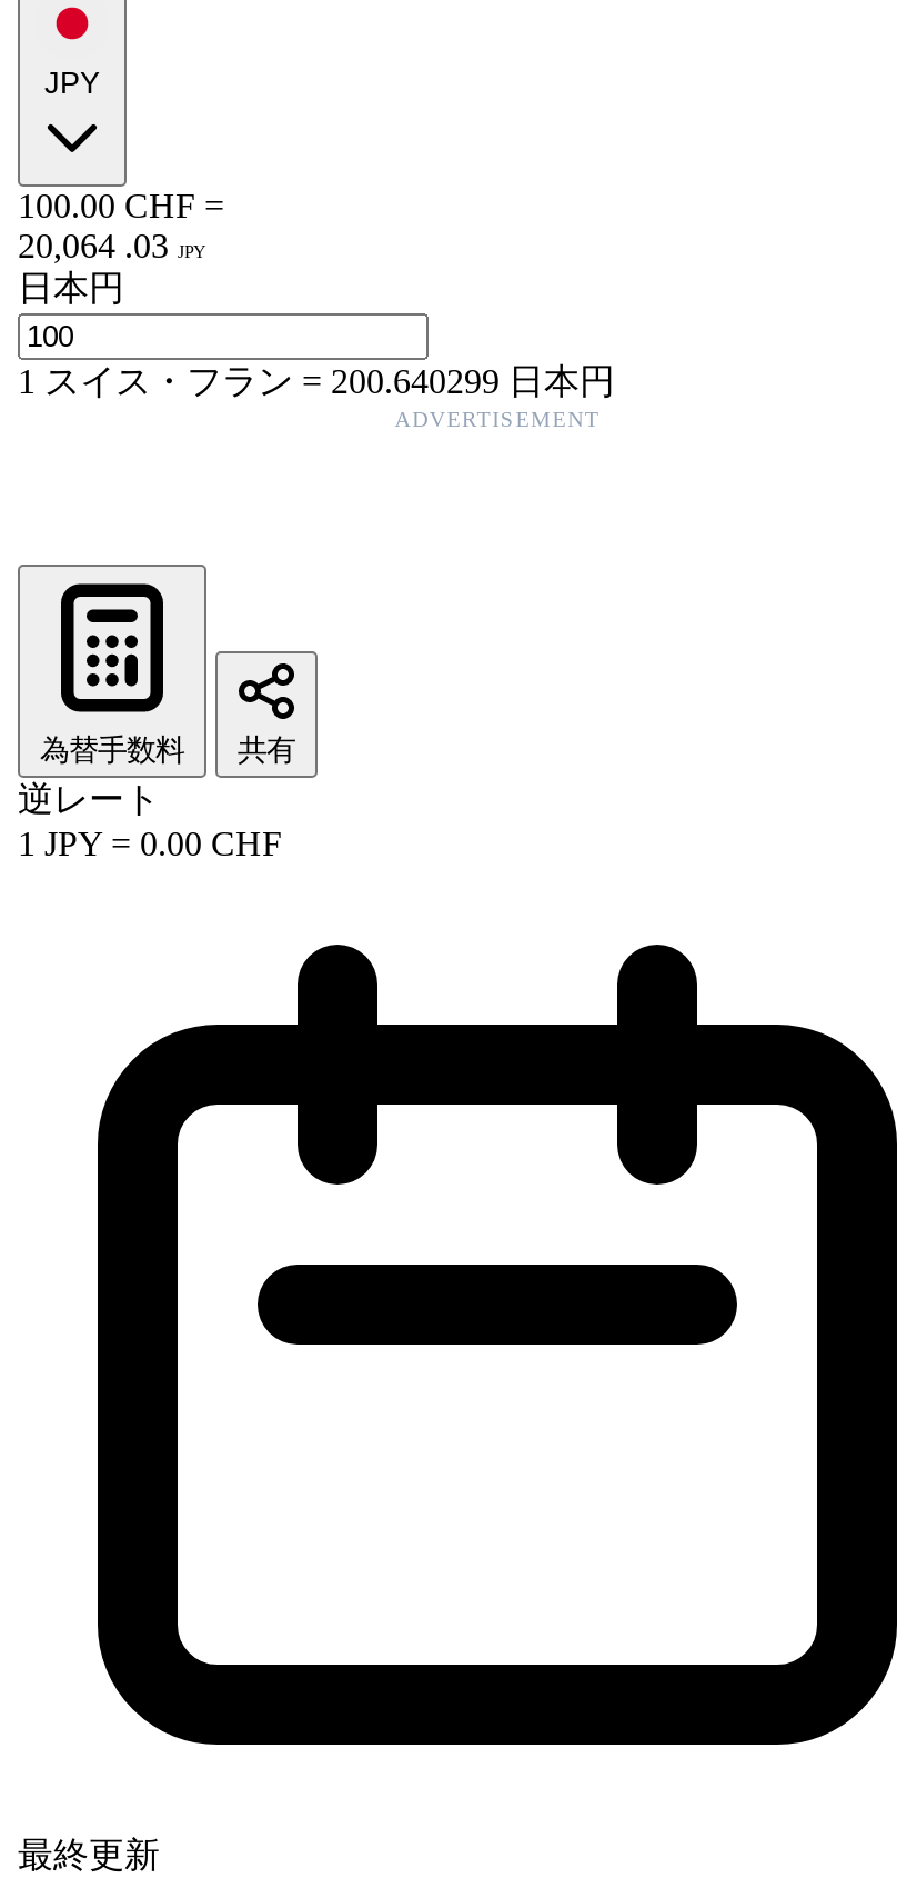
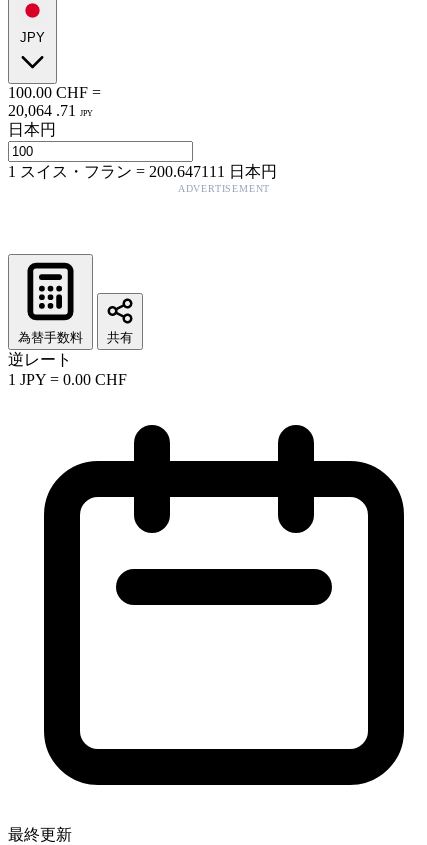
- 20,064 . 03 JPY
+ 20,064 . 71 JPY

- 1スイス・フラン=200.640299 日本円
+ 1スイス・フラン=200.647111 日本円
